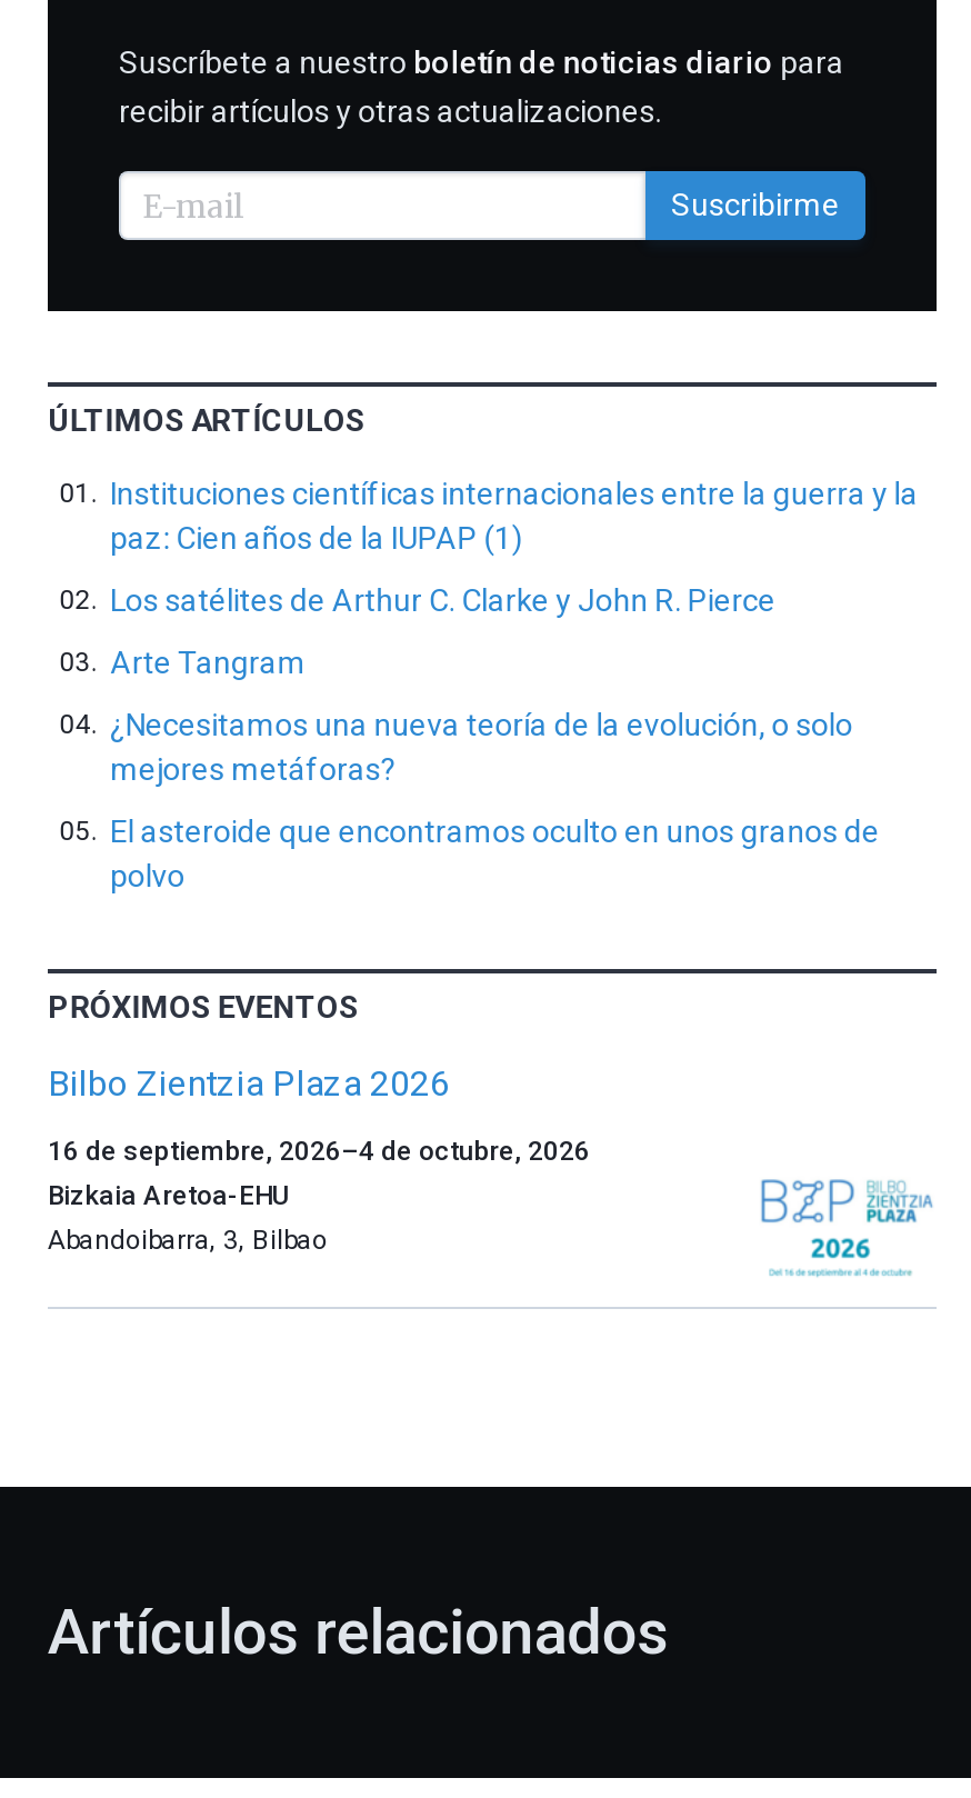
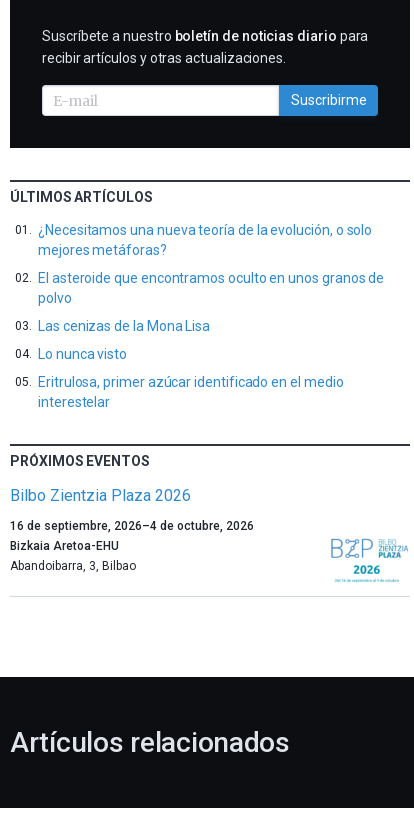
- Instituciones científicas internacionales entre la guerra y la
- paz: Cien años de la IUPAP (1)
- Los satélites de Arthur C. Clarke y John R. Pierce
- Arte Tangram

moved up: ¿Necesitamos una nueva teoría de la evolución, o solo | mejores metáforas? | El asteroide que encontramos oculto en unos granos de | polvo

+ Las cenizas de la Mona Lisa
+ Lo nunca visto
+ Eritrulosa, primer azúcar identificado en el medio
+ interestelar
